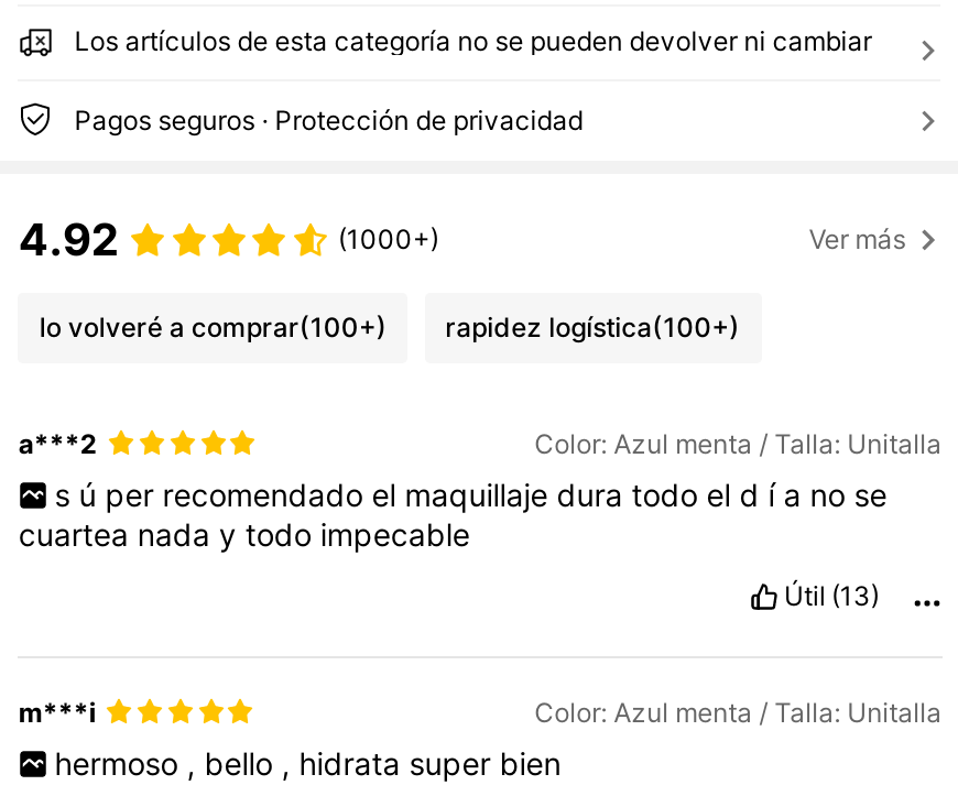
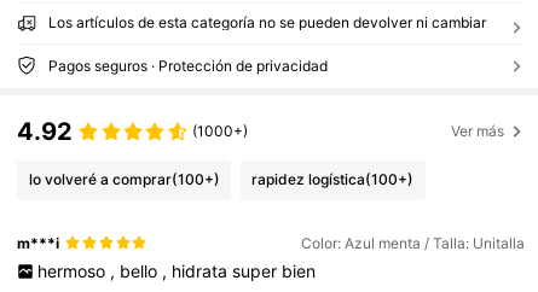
- a***2
- Color: Azul menta / Talla: Unitalla
- s ú per recomendado el maquillaje dura todo el d í a no se
- cuartea nada y todo impecable
- Útil (13)
